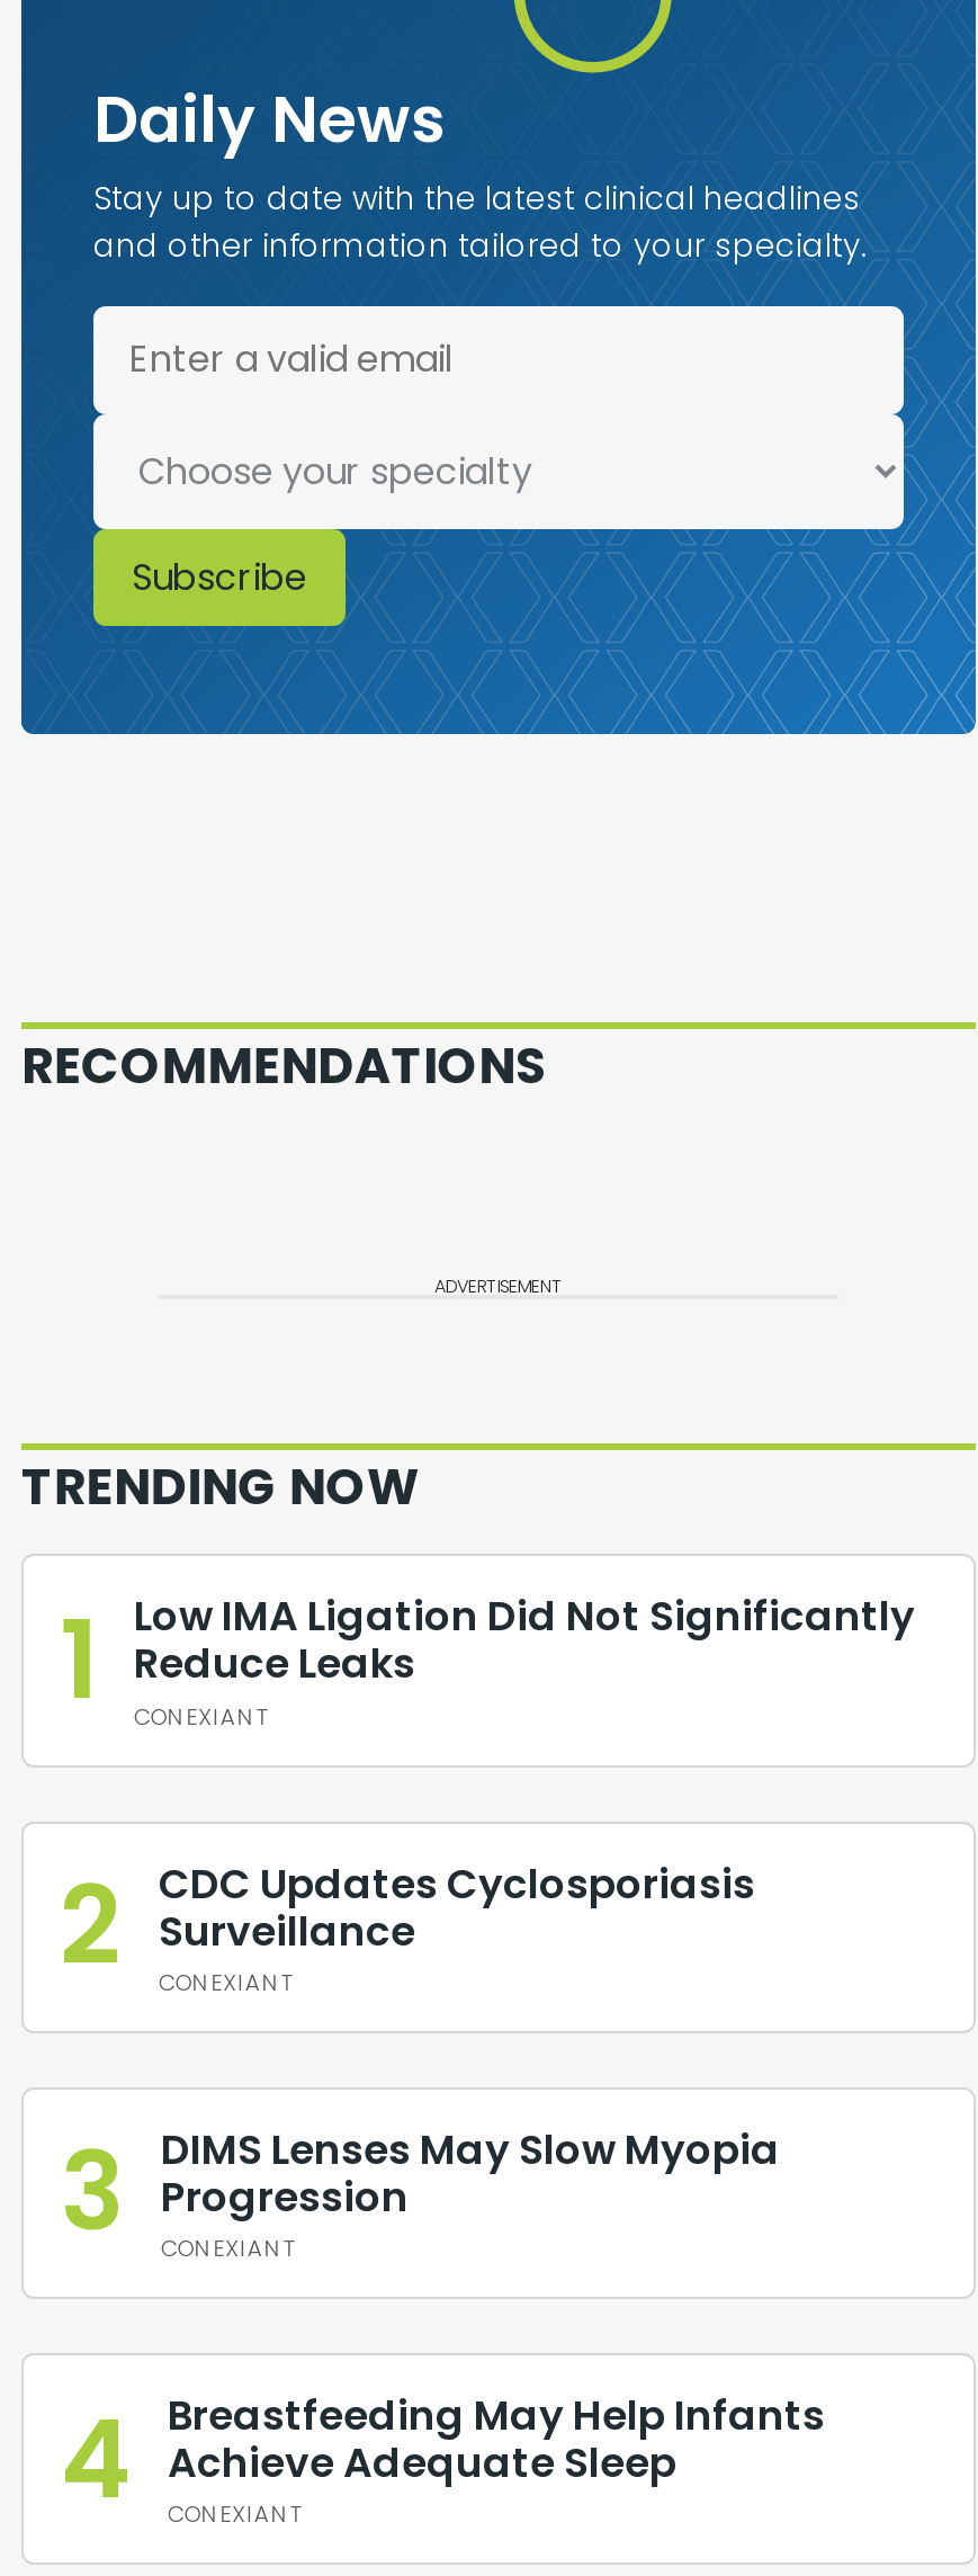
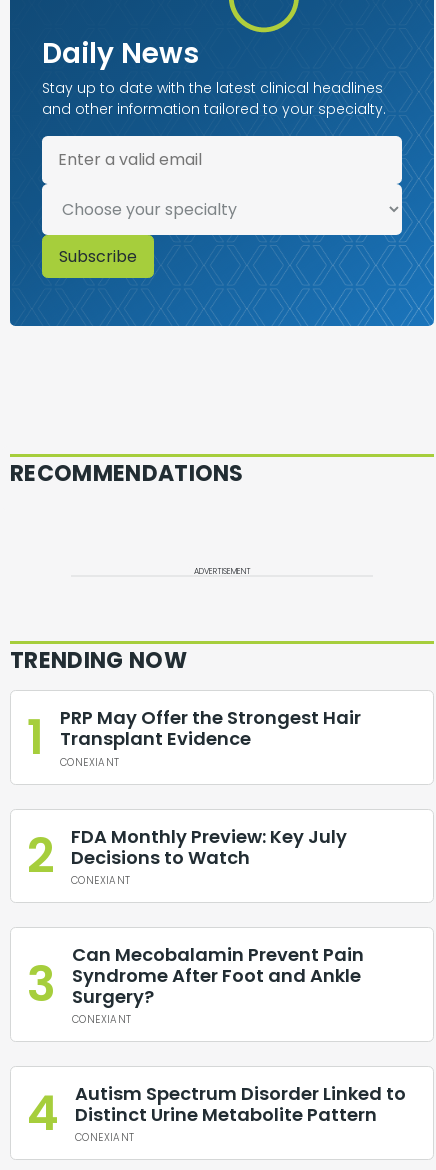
- Low IMA Ligation Did Not Significantly
- Reduce Leaks
+ PRP May Offer the Strongest Hair
+ Transplant Evidence

- CDC Updates Cyclosporiasis
- Surveillance
+ FDA Monthly Preview: Key July
+ Decisions to Watch

- DIMS Lenses May Slow Myopia
- Progression
+ Can Mecobalamin Prevent Pain
+ Syndrome After Foot and Ankle
+ Surgery?

- Breastfeeding May Help Infants
- Achieve Adequate Sleep
+ Autism Spectrum Disorder Linked to
+ Distinct Urine Metabolite Pattern
